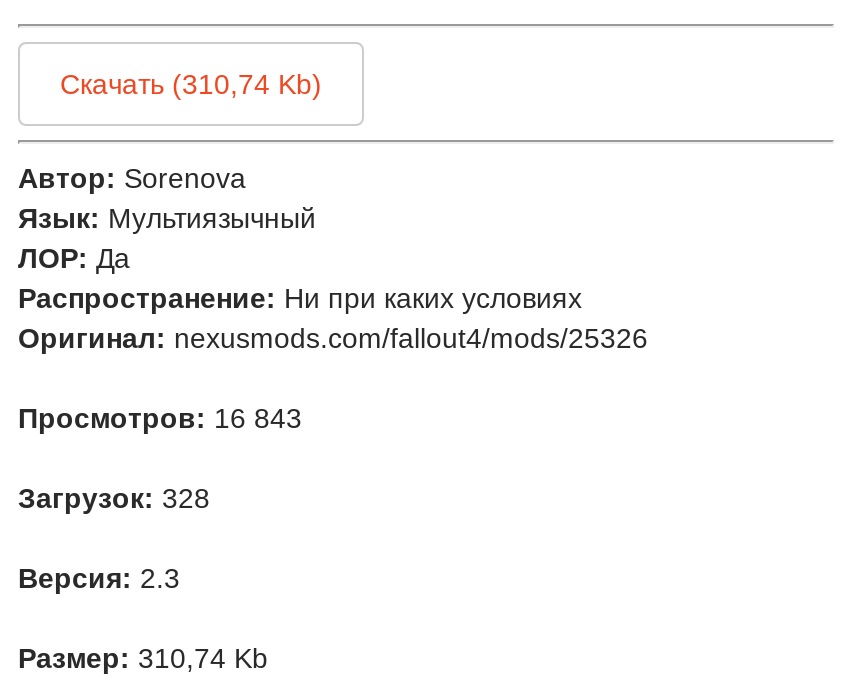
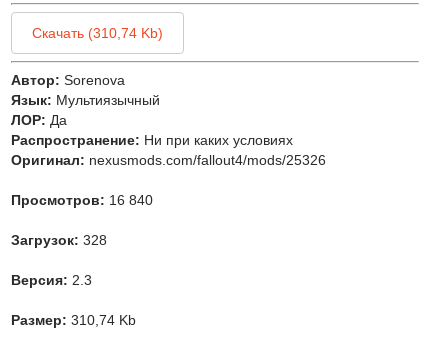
- Просмотров: 16 843
+ Просмотров: 16 840
